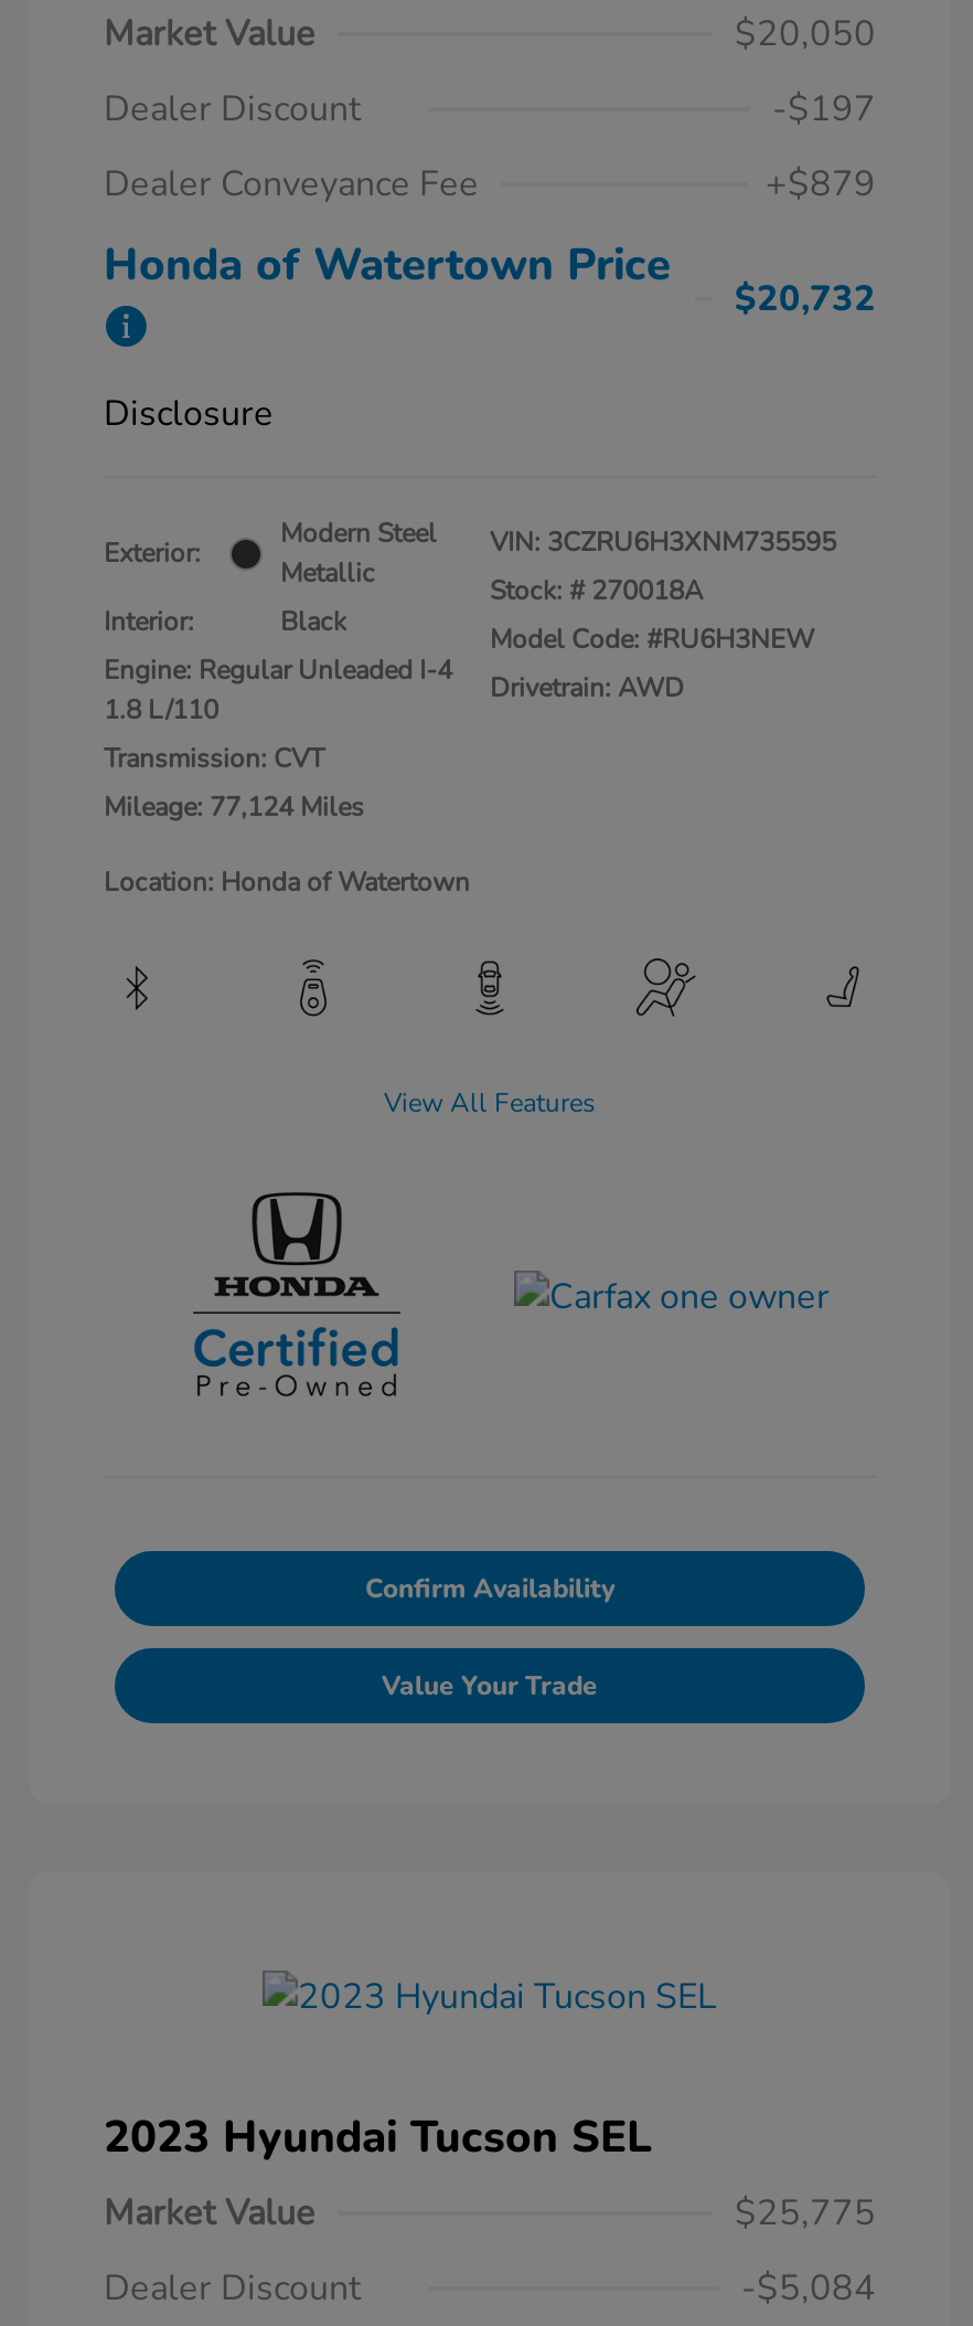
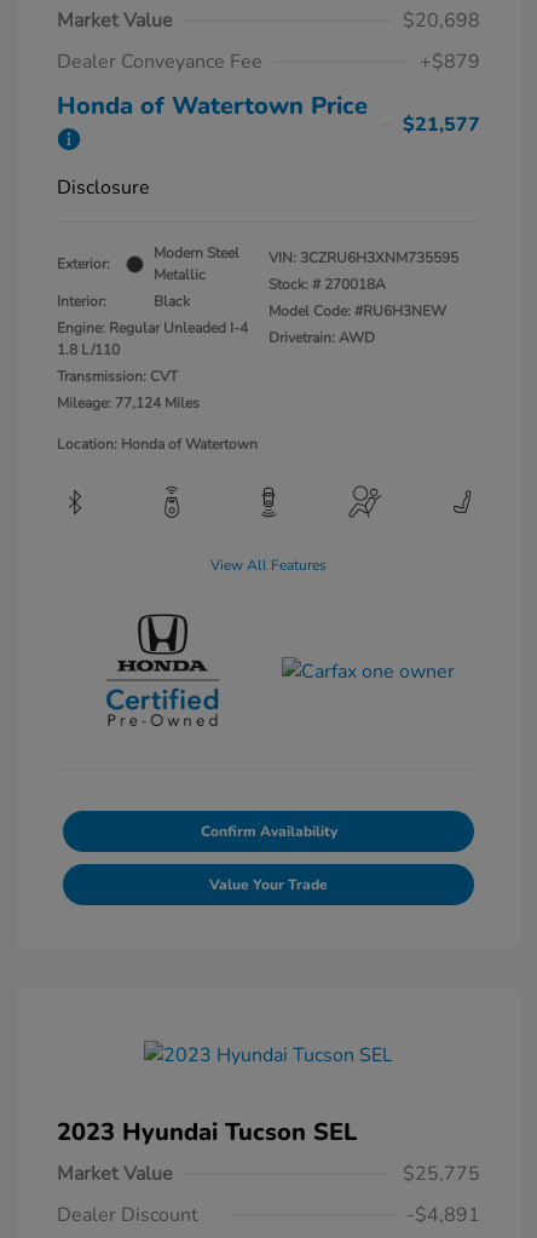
- $20,050
- Dealer Discount
- -$197
+ $20,698

- $20,732
+ $21,577

- -$5,084
+ -$4,891
